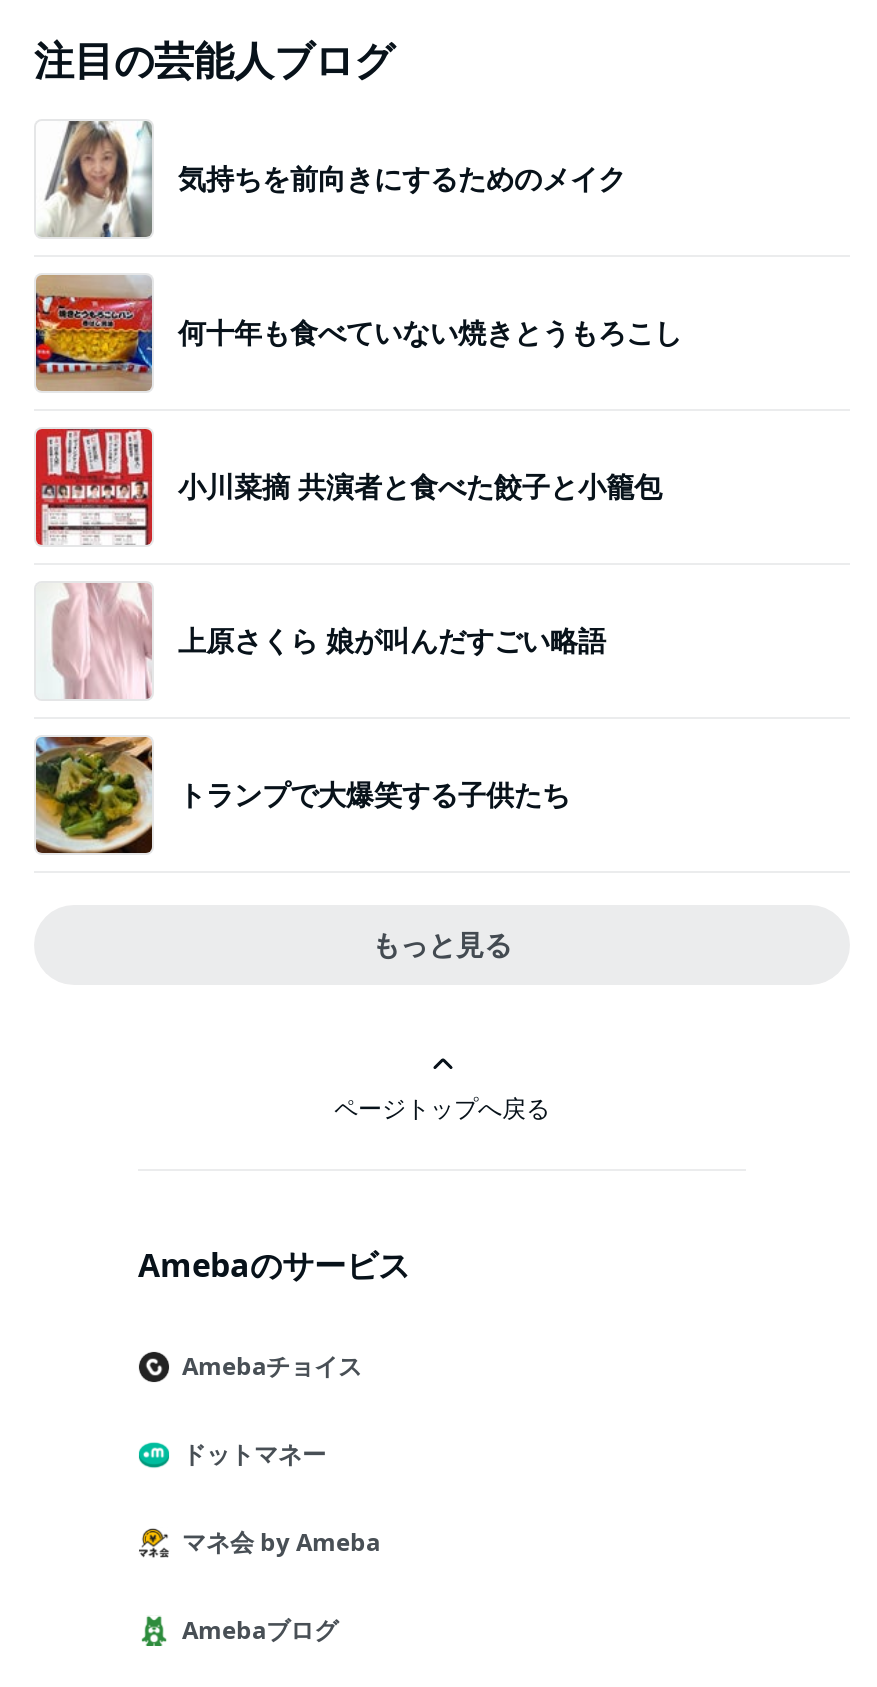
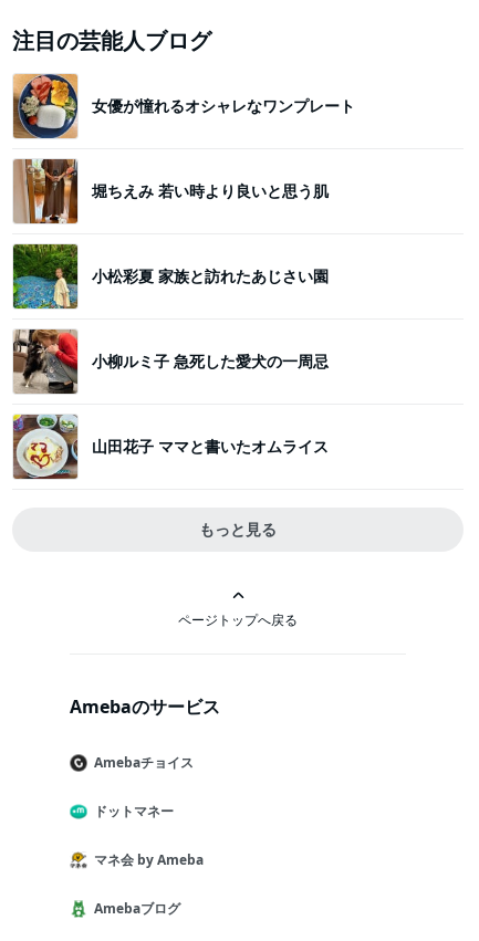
- [image]
- 気持ちを前向きにするためのメイク
+ [image]
+ 女優が憧れるオシャレなワンプレート

- [image]
- 何十年も食べていない焼きとうもろこし
+ [image]
+ 堀ちえみ 若い時より良いと思う肌

- [image]
- 小川菜摘 共演者と食べた餃子と小籠包
+ [image]
+ 小松彩夏 家族と訪れたあじさい園

- [image]
- 上原さくら 娘が叫んだすごい略語
+ [image]
+ 小柳ルミ子 急死した愛犬の一周忌

- [image]
- トランプで大爆笑する子供たち
+ [image]
+ 山田花子 ママと書いたオムライス
